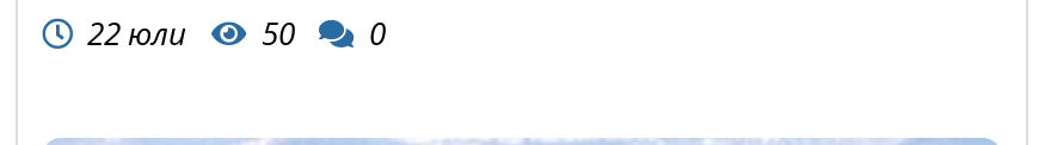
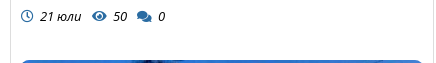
- 22 юли 50 0
+ 21 юли 50 0
